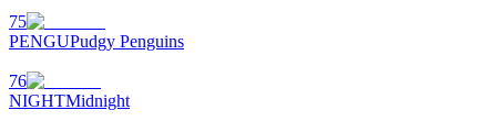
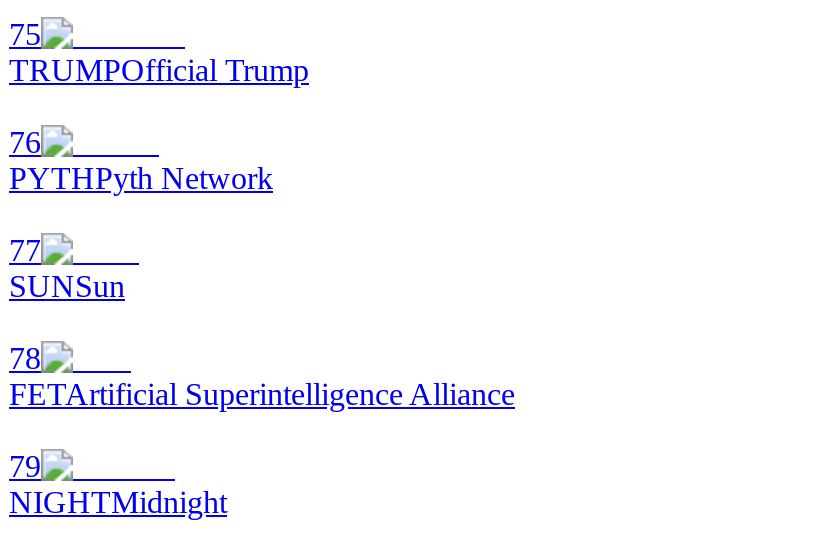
- PENGUPudgy Penguins
+ TRUMPOfficial Trump

+ PYTHPyth Network
+ 77
+ SUNSun
+ 78
+ FETArtificial Superintelligence Alliance
+ 79
